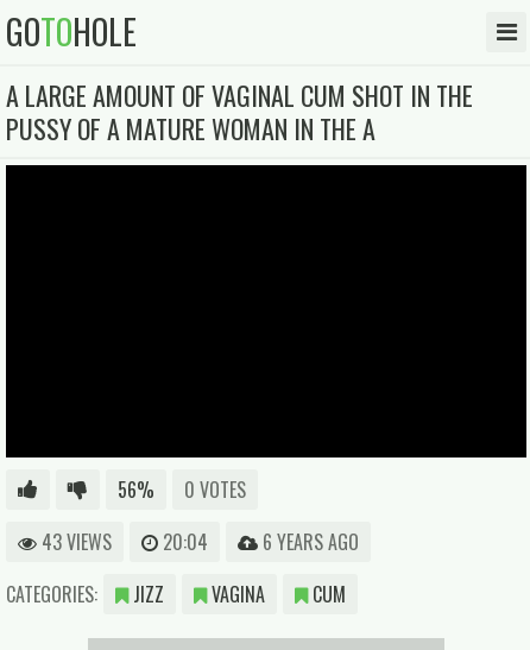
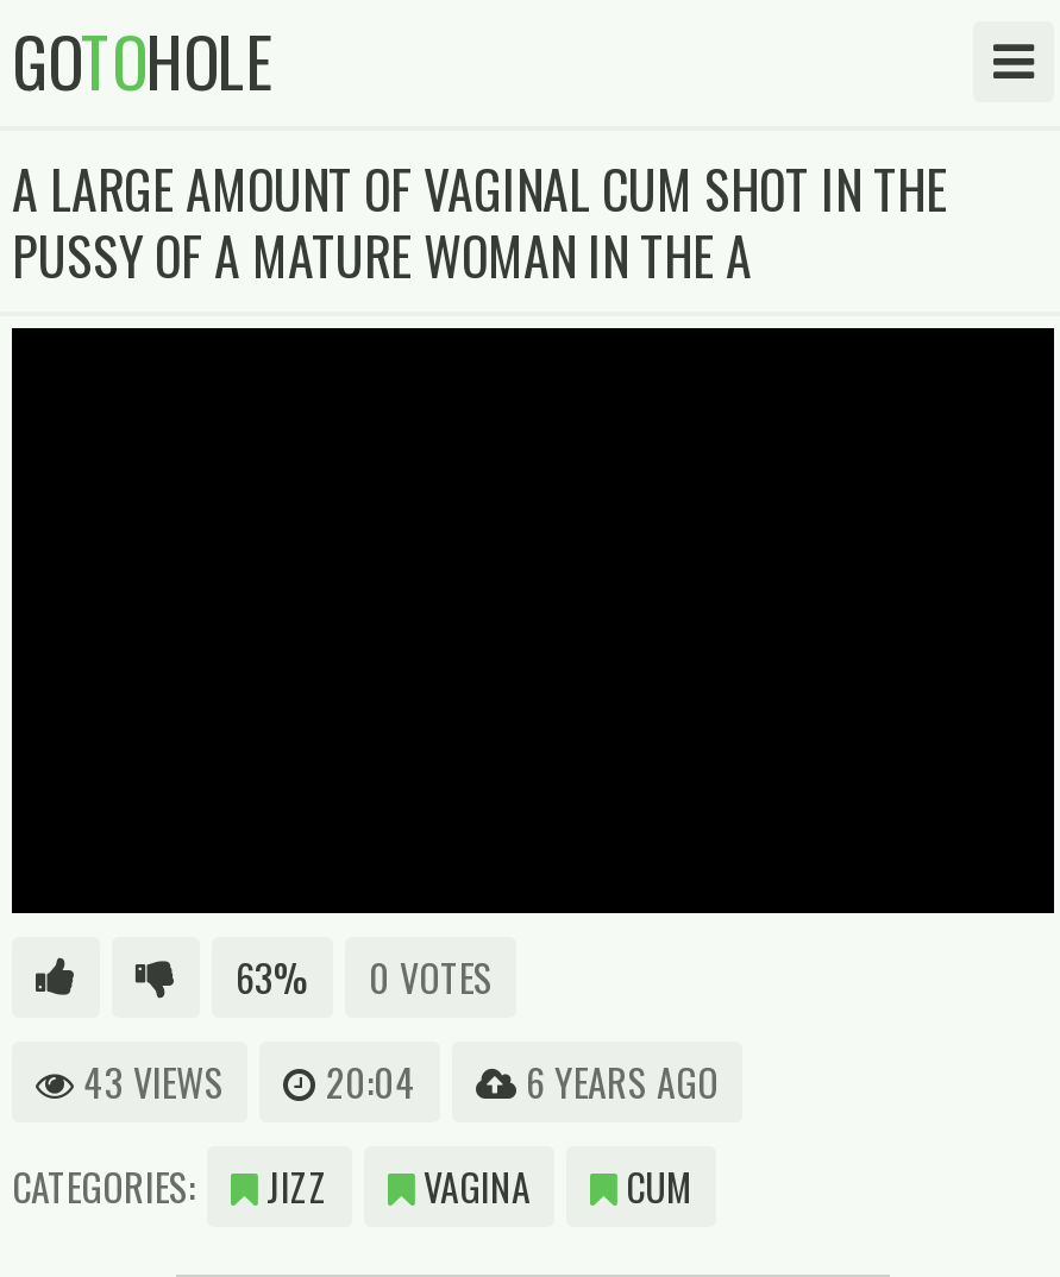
- 56% 0 VOTES
+ 63% 0 VOTES
